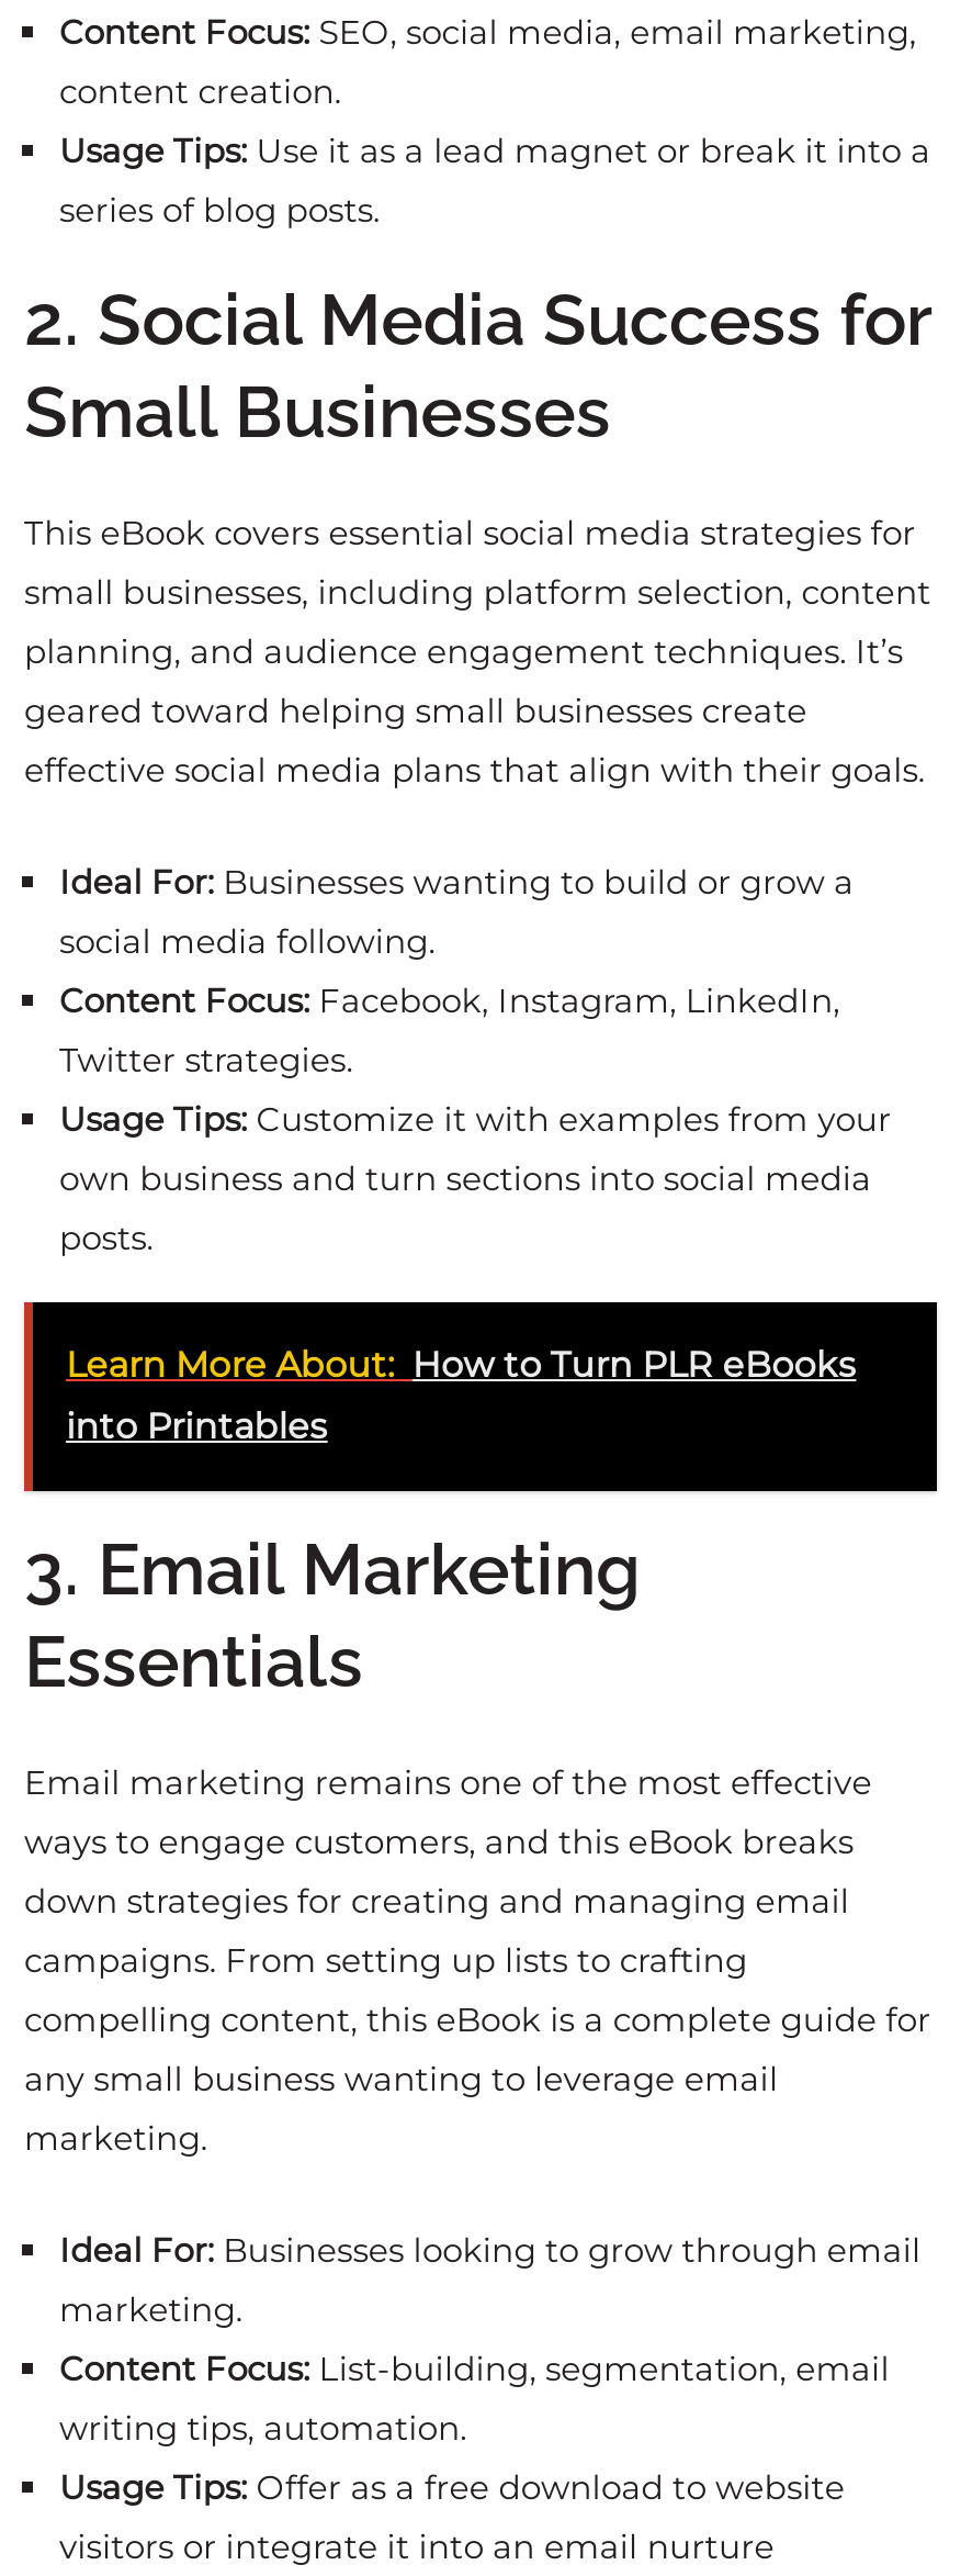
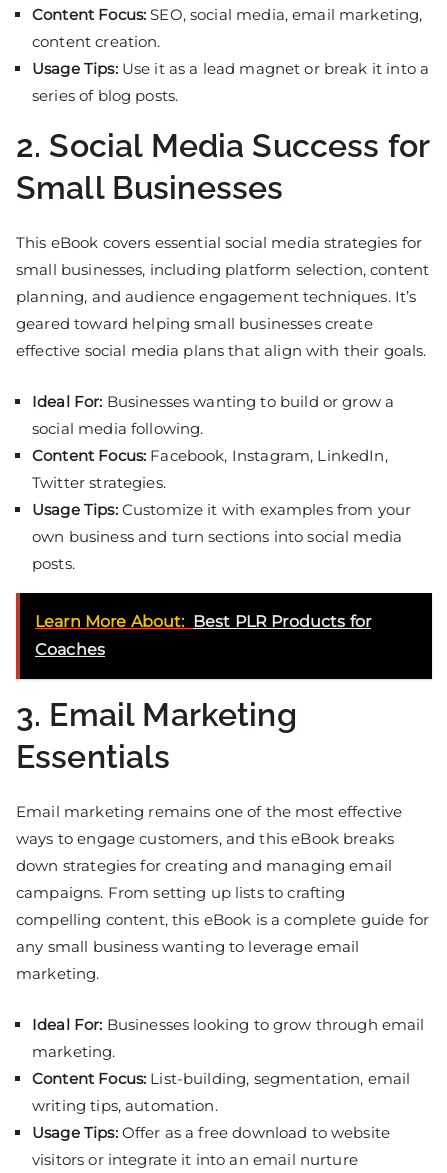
- Learn More About: How to Turn PLR eBooks
+ Learn More About: Best PLR Products for

- into Printables
+ Coaches
